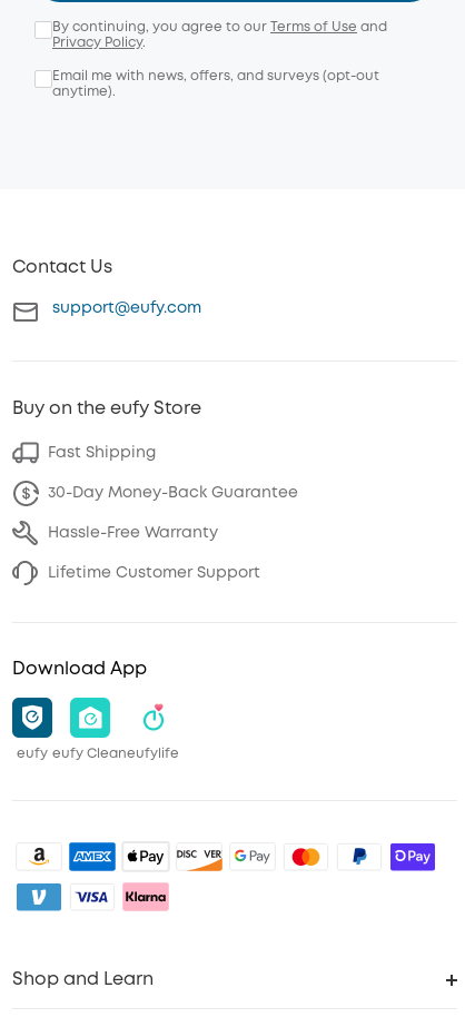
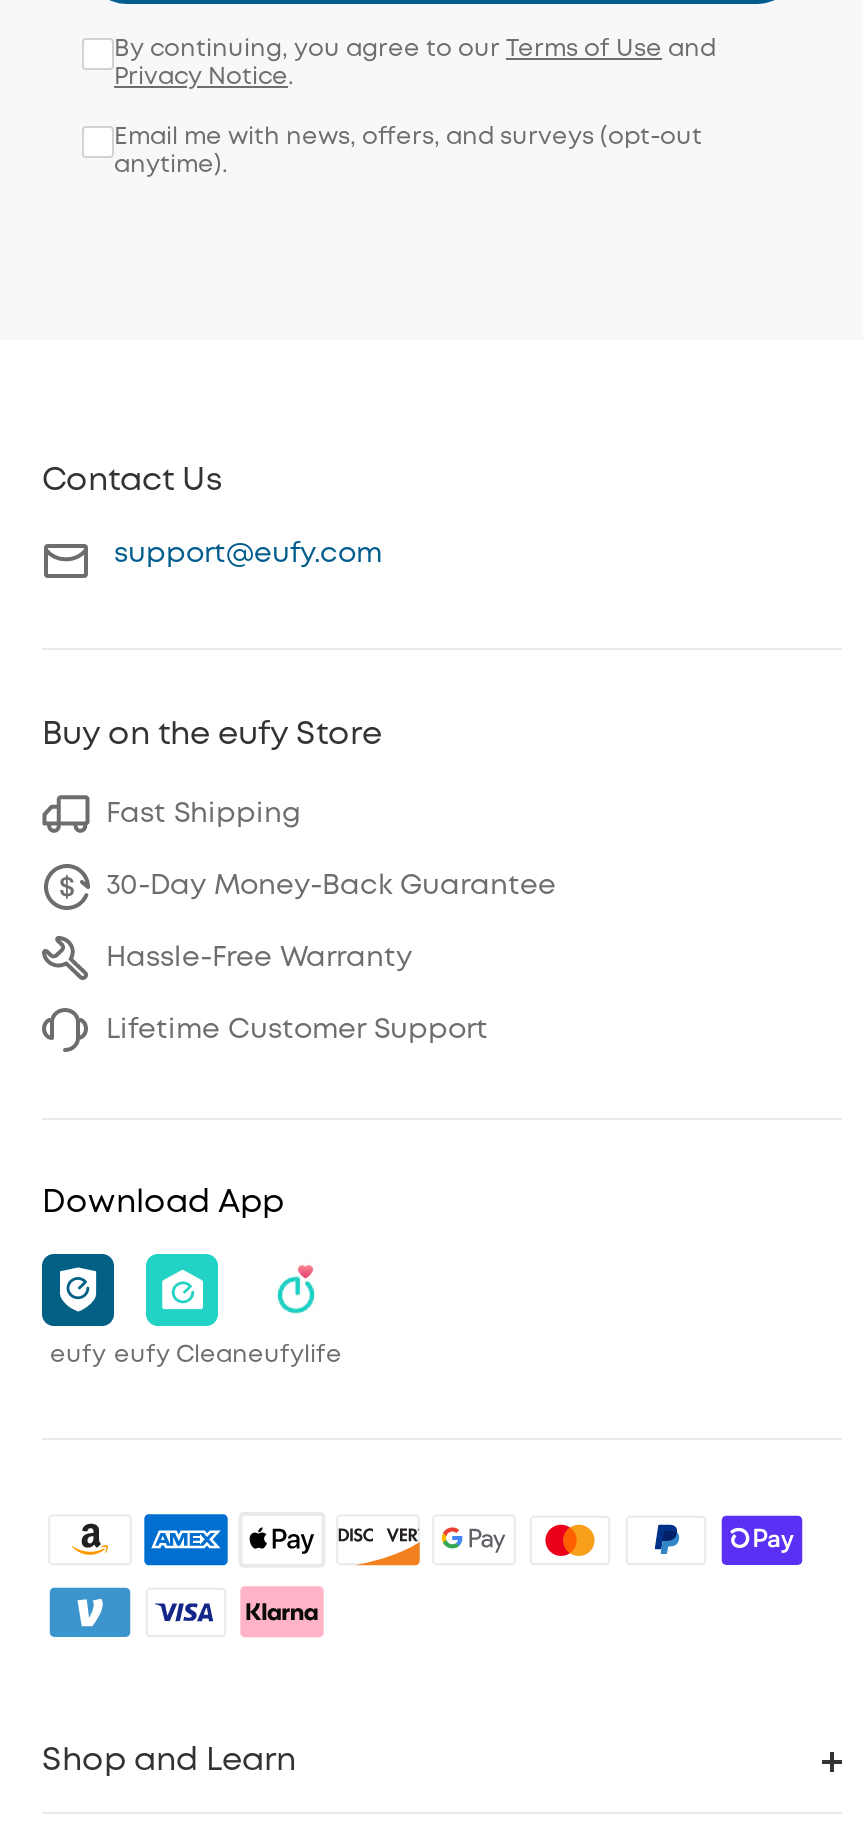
- Privacy Policy.
+ Privacy Notice.
